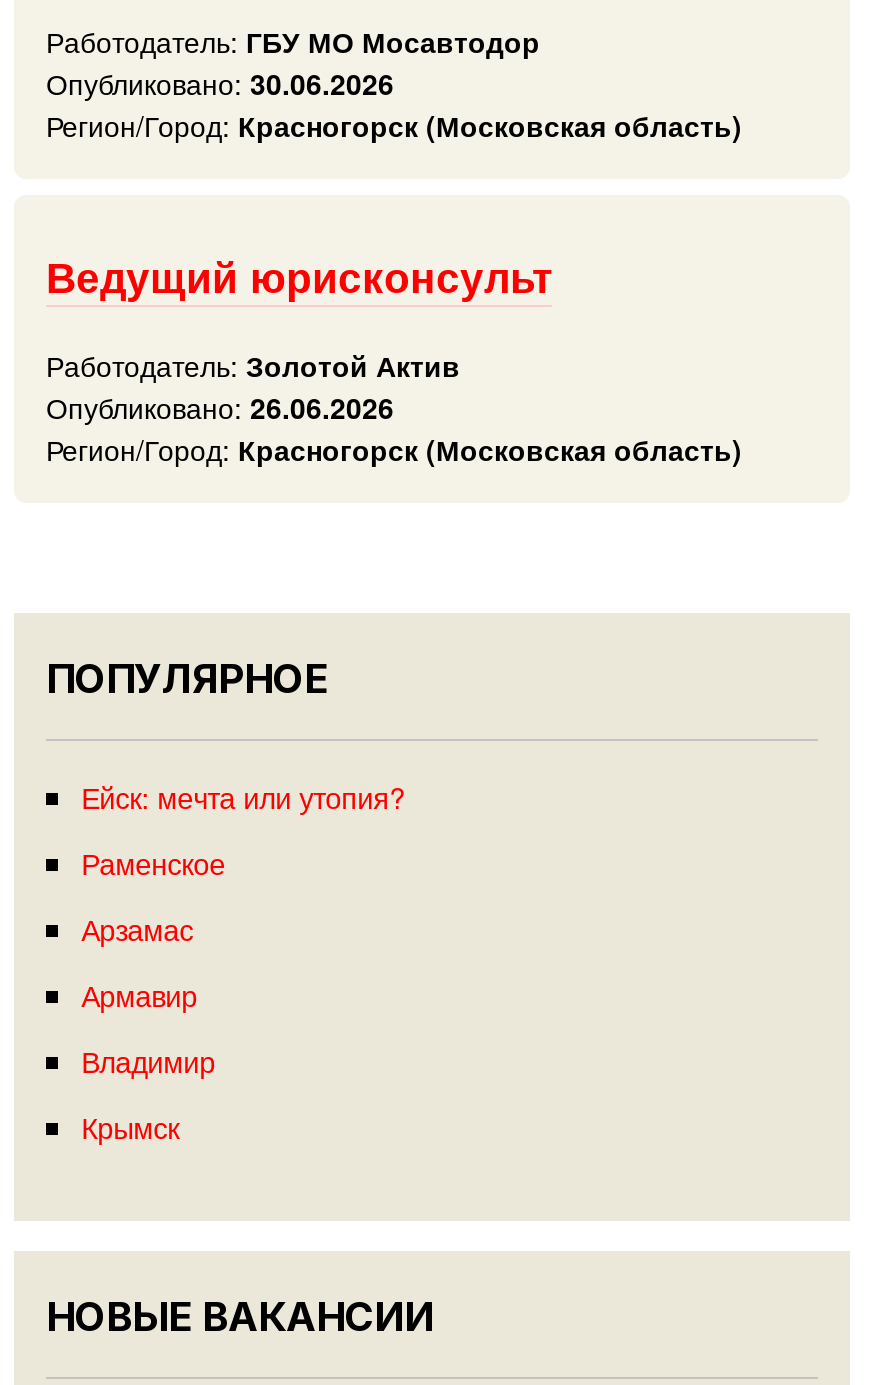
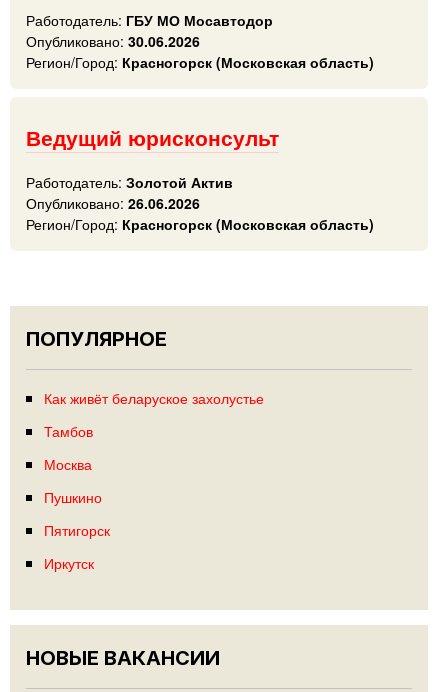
- Ейск: мечта или утопия?
+ Как живёт беларуское захолустье

- Раменское
+ Тамбов

- Арзамас
+ Москва

- Армавир
+ Пушкино

- Владимир
+ Пятигорск

- Крымск
+ Иркутск
